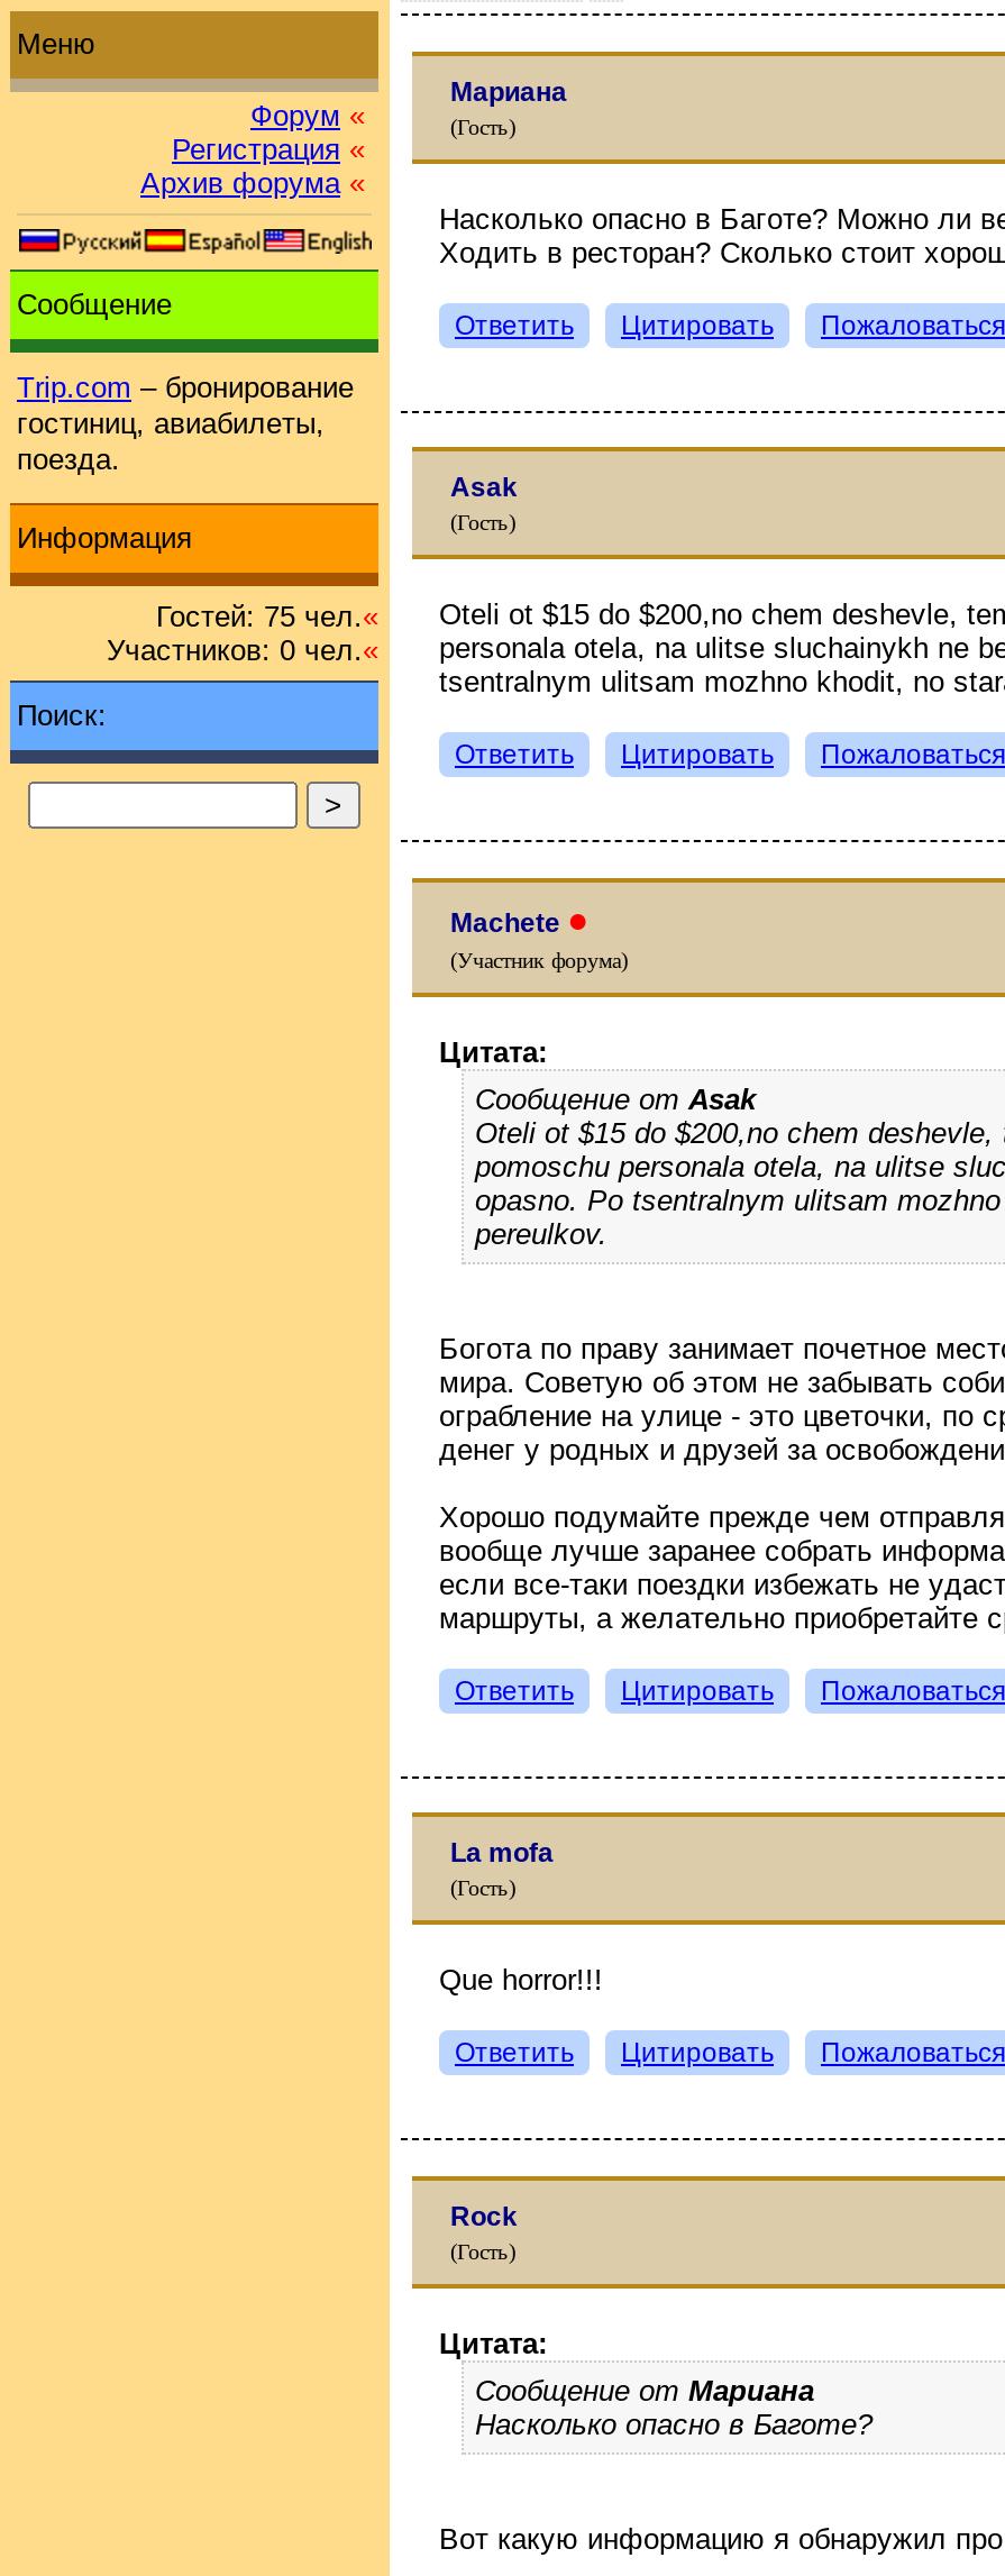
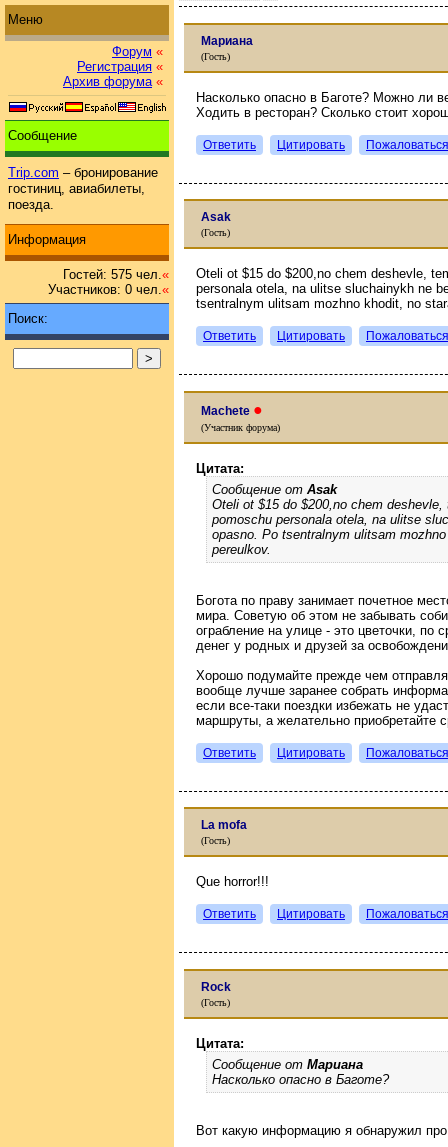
- Гостей: 75 чел.«
+ Гостей: 575 чел.«
